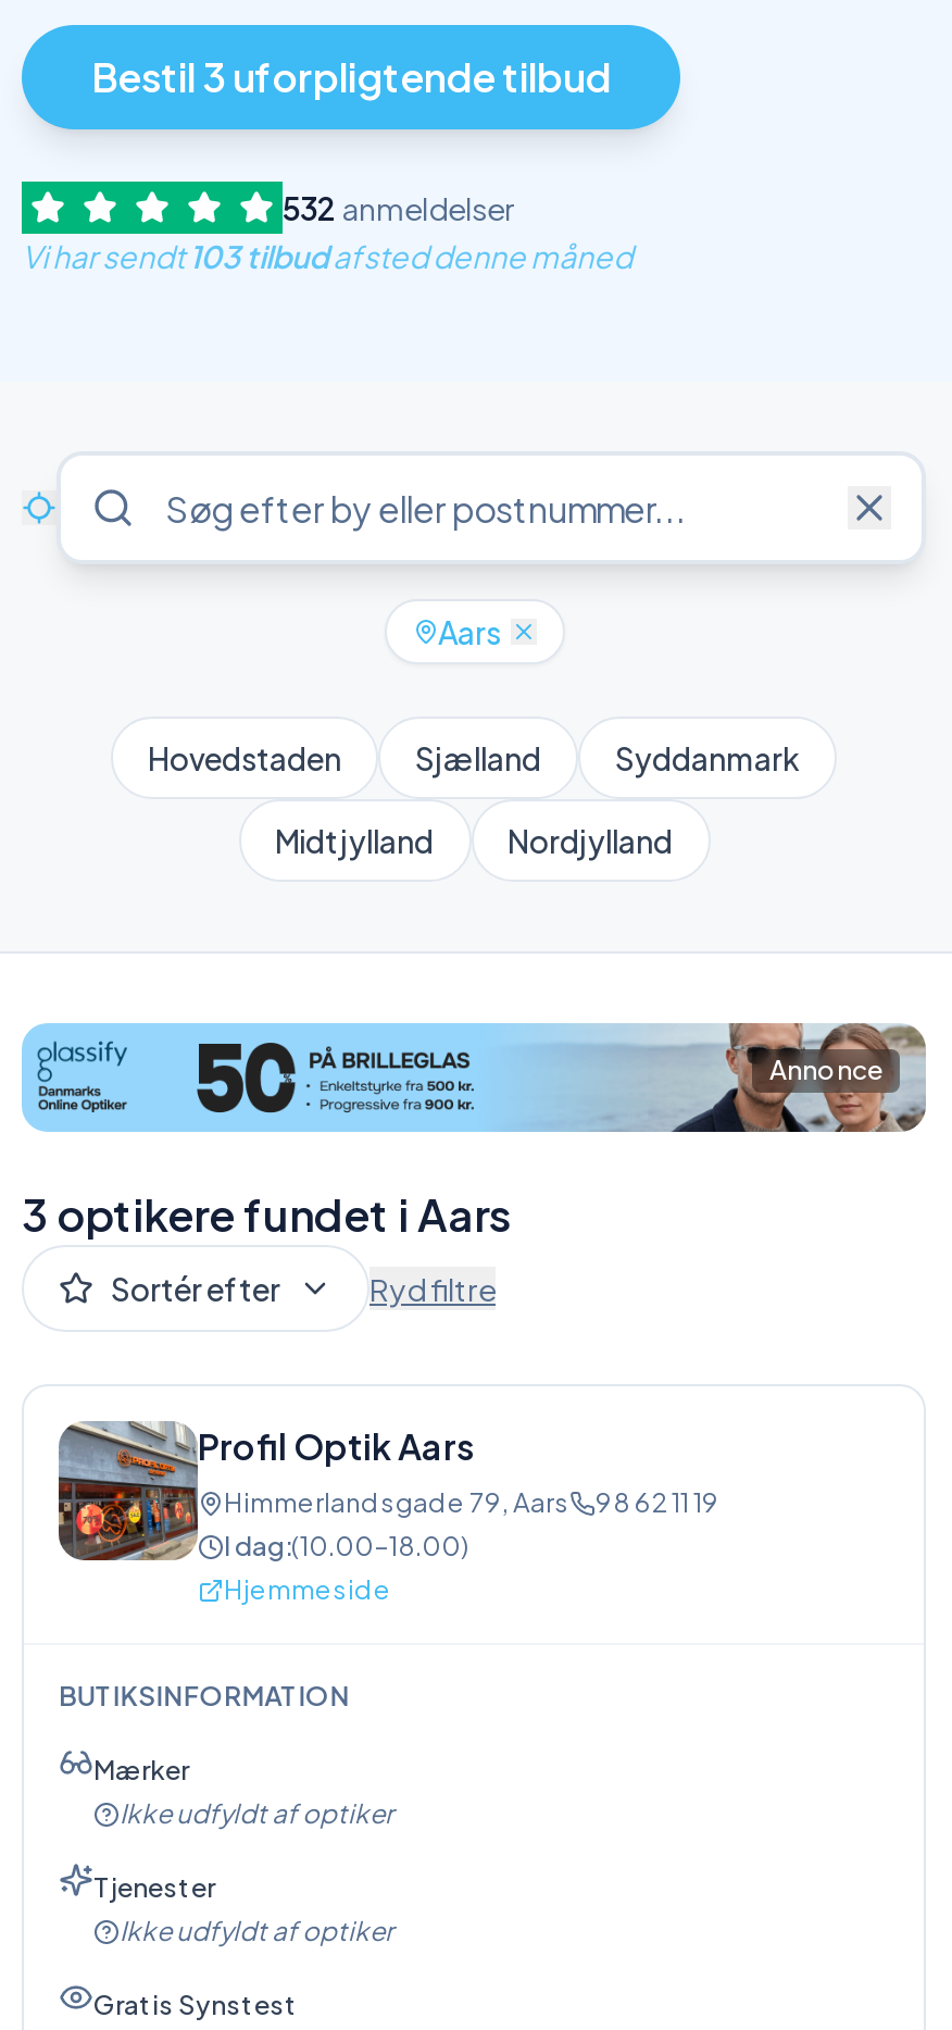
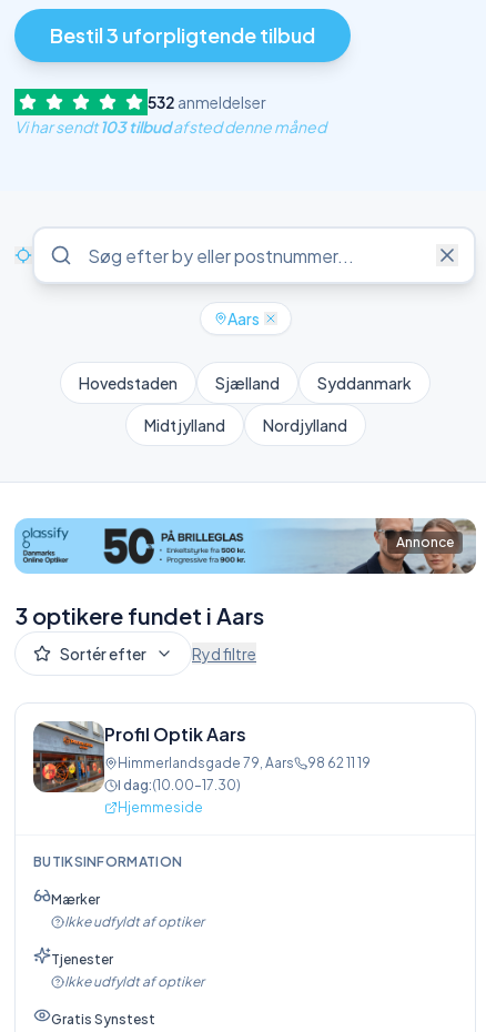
- I dag:(10.00–18.00)
+ I dag:(10.00–17.30)
